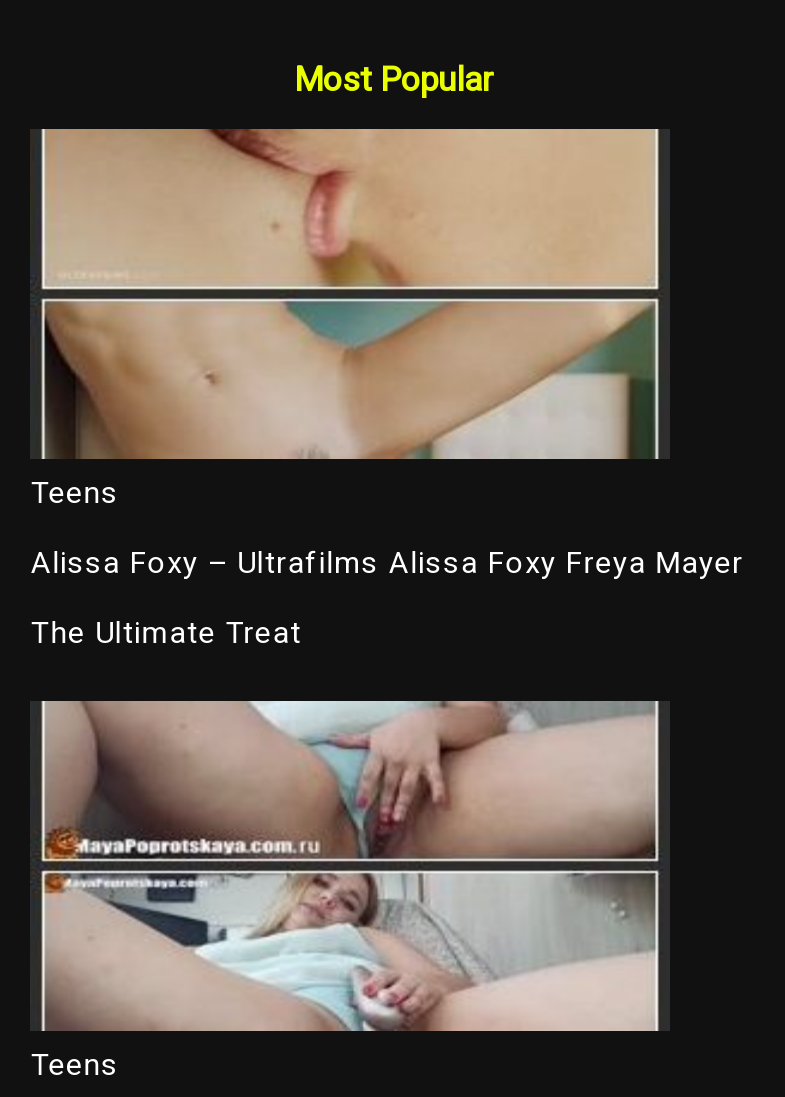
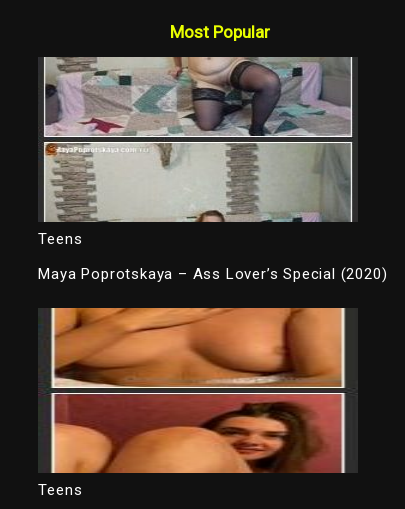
- [image]
+ [image]

- Alissa Foxy – Ultrafilms Alissa Foxy Freya Mayer
- The Ultimate Treat
+ Maya Poprotskaya – Ass Lover’s Special (2020)

- [image]
+ [image]
